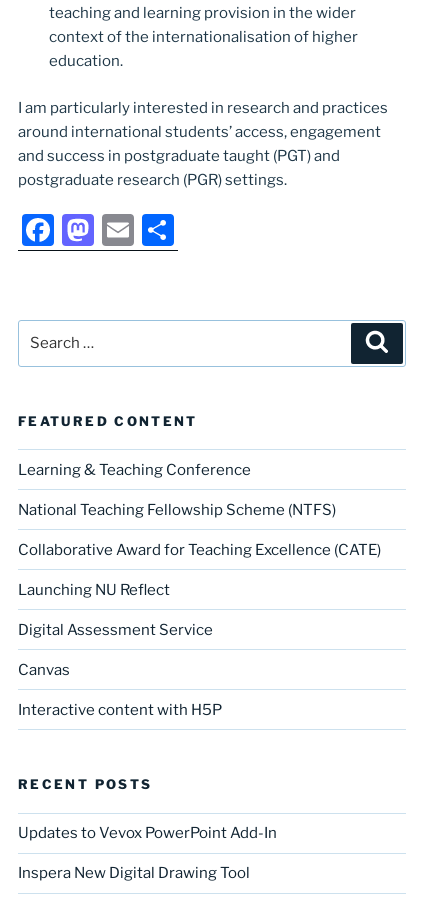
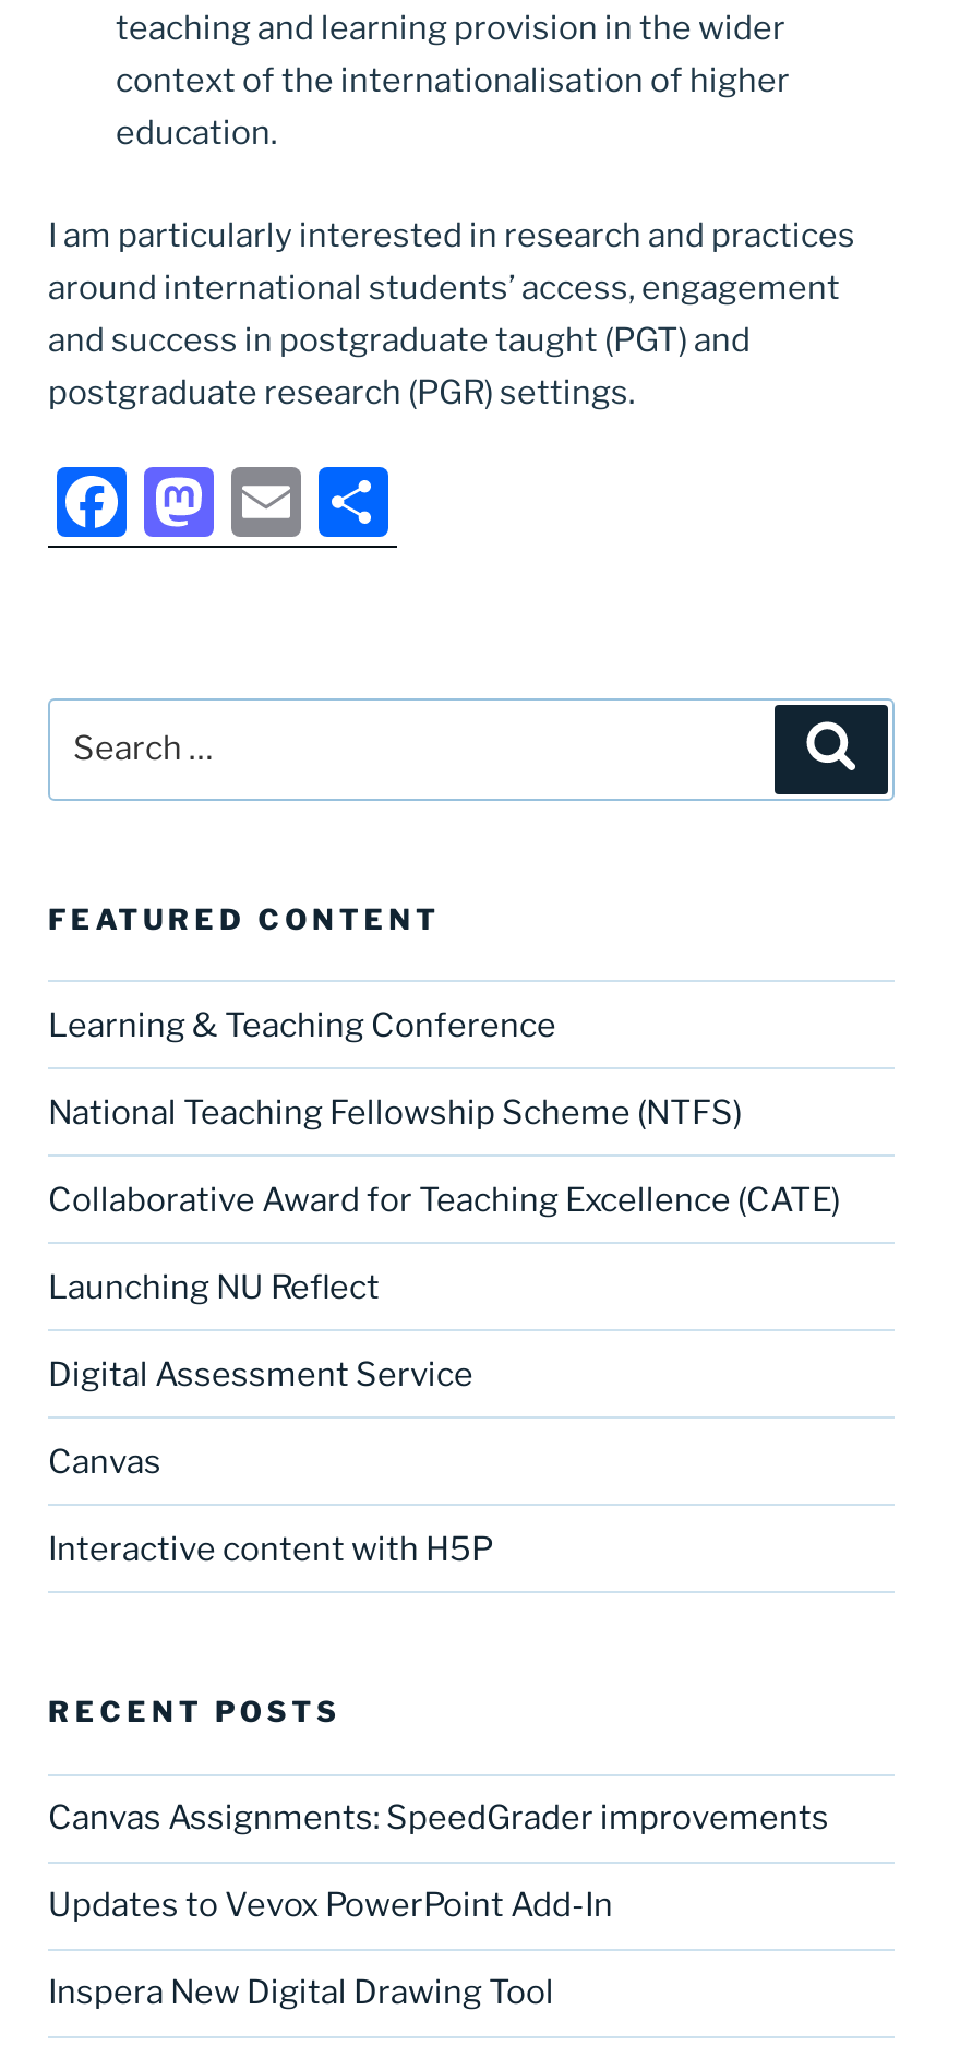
+ Canvas Assignments: SpeedGrader improvements
